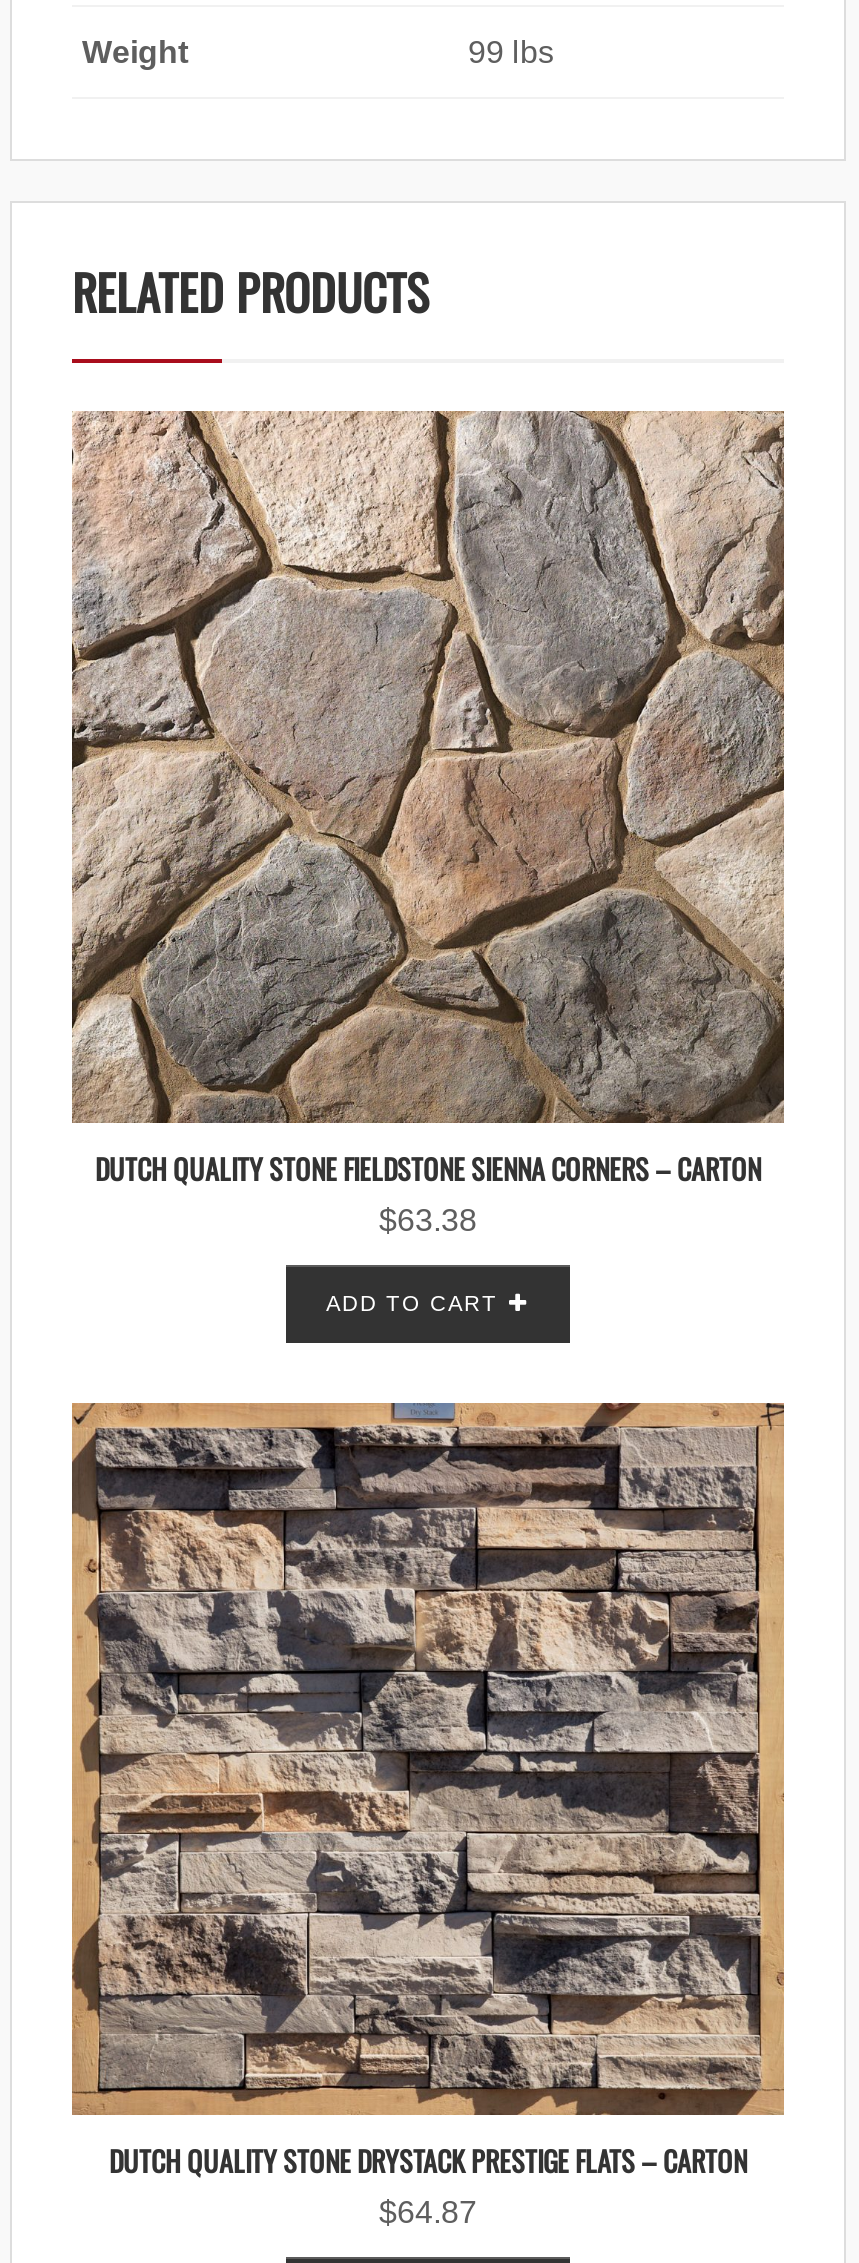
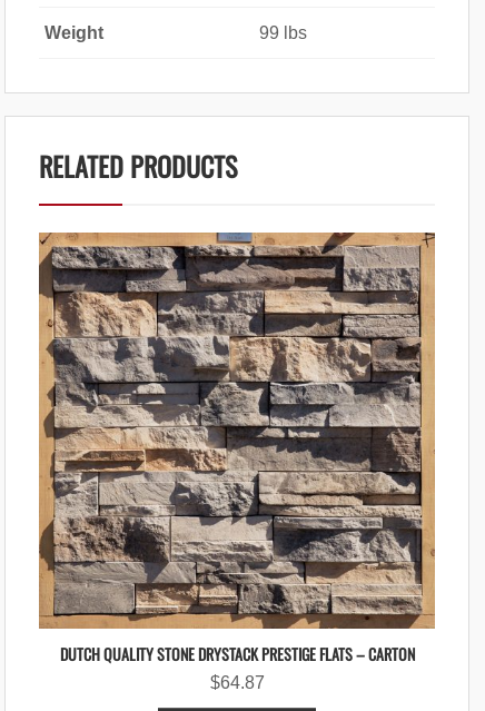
- [image]
- DUTCH QUALITY STONE FIELDSTONE SIENNA CORNERS – CARTON
- $63.38
- ADD TO CART
